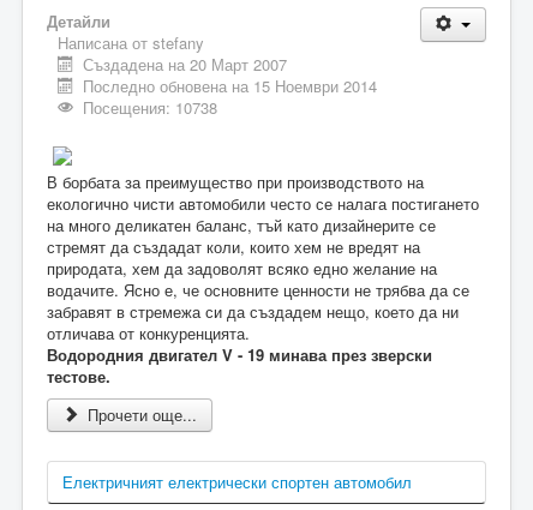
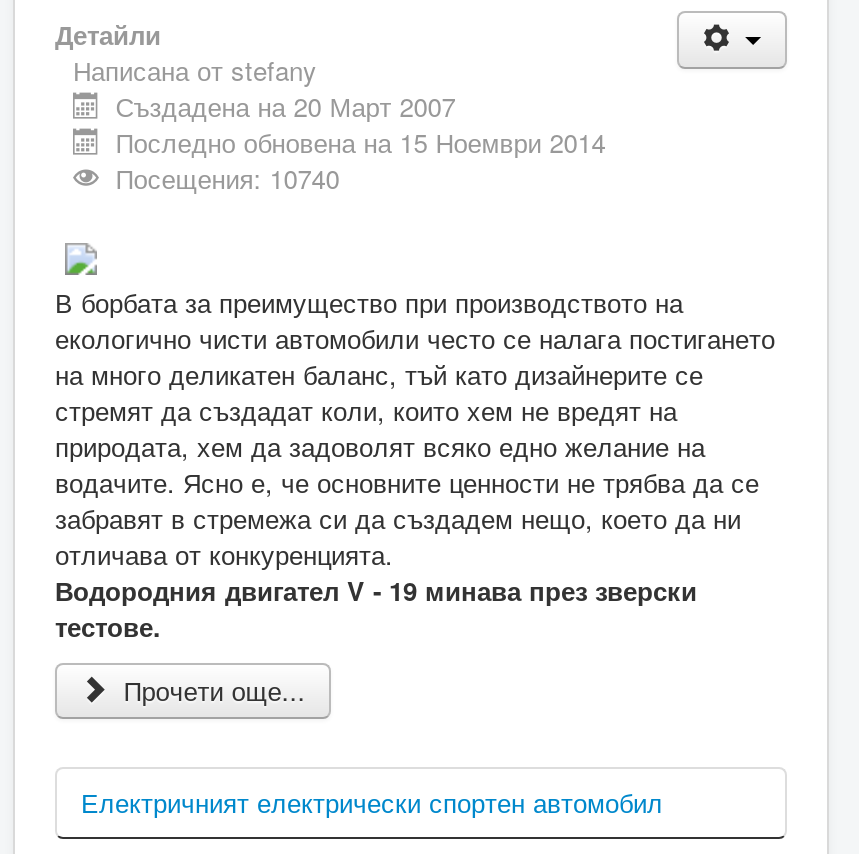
- Посещения: 10738
+ Посещения: 10740
